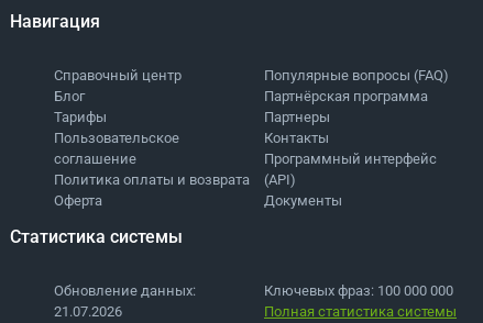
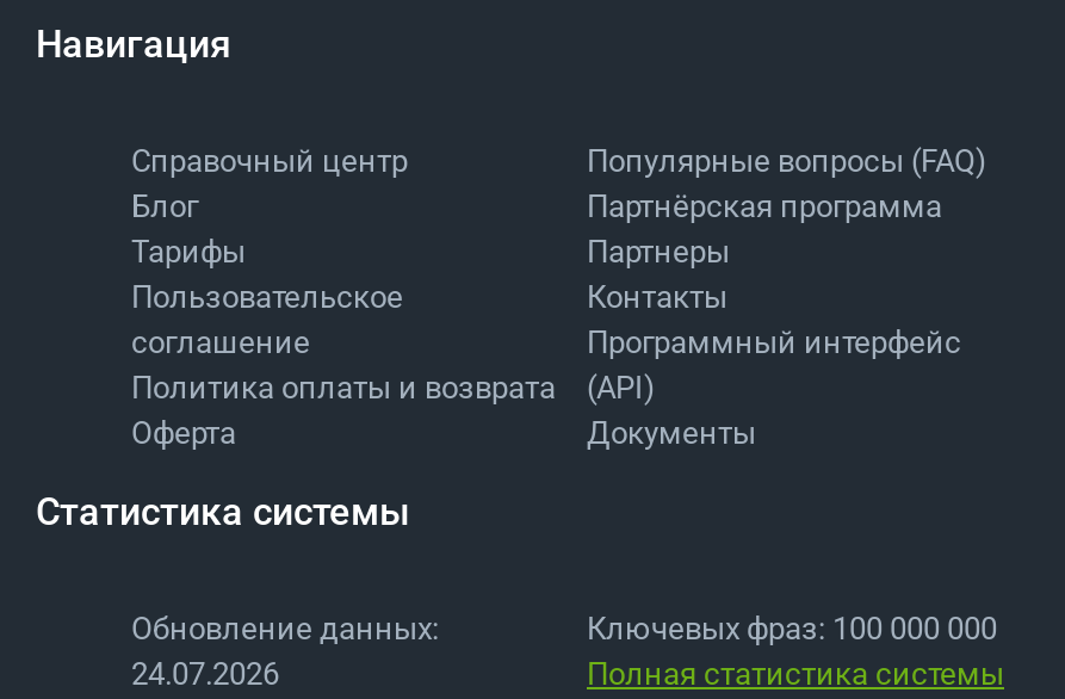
- 21.07.2026
+ 24.07.2026
